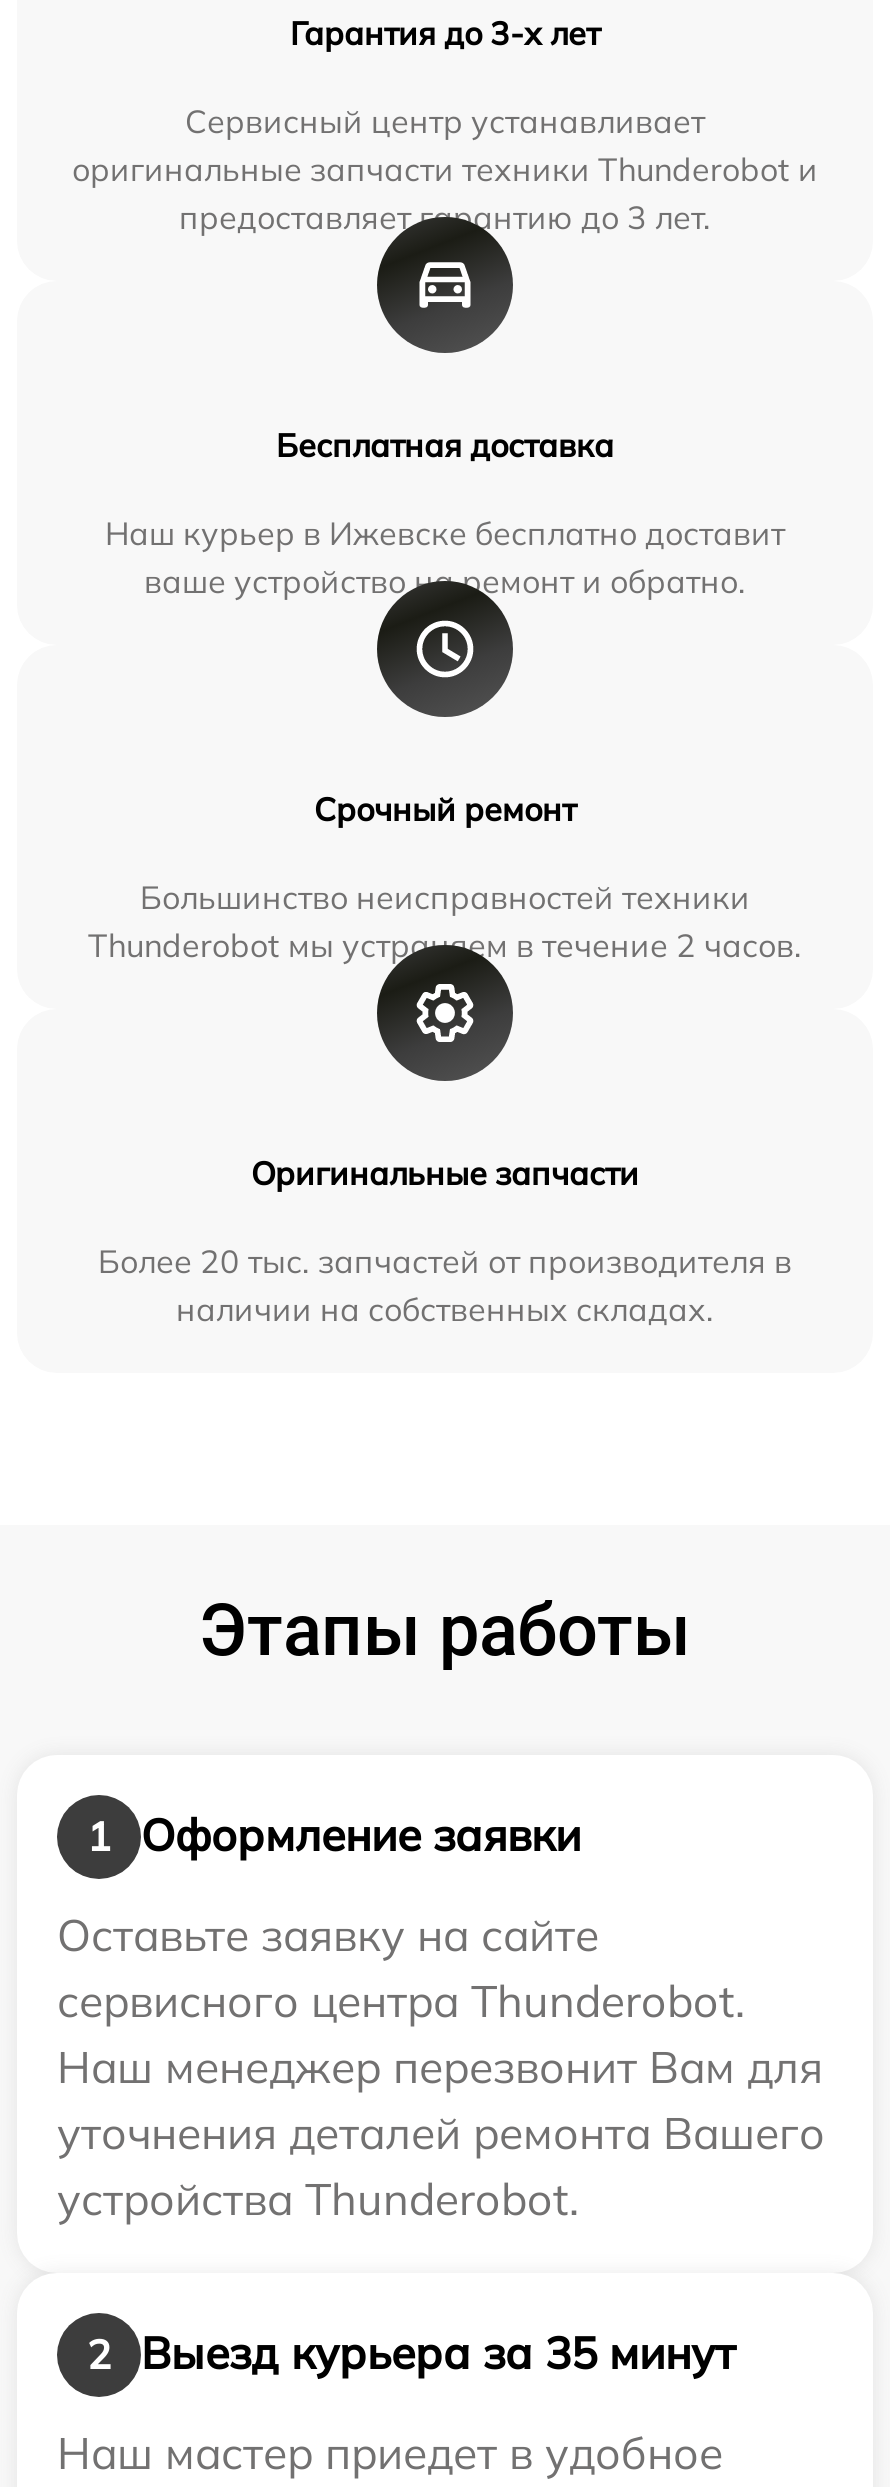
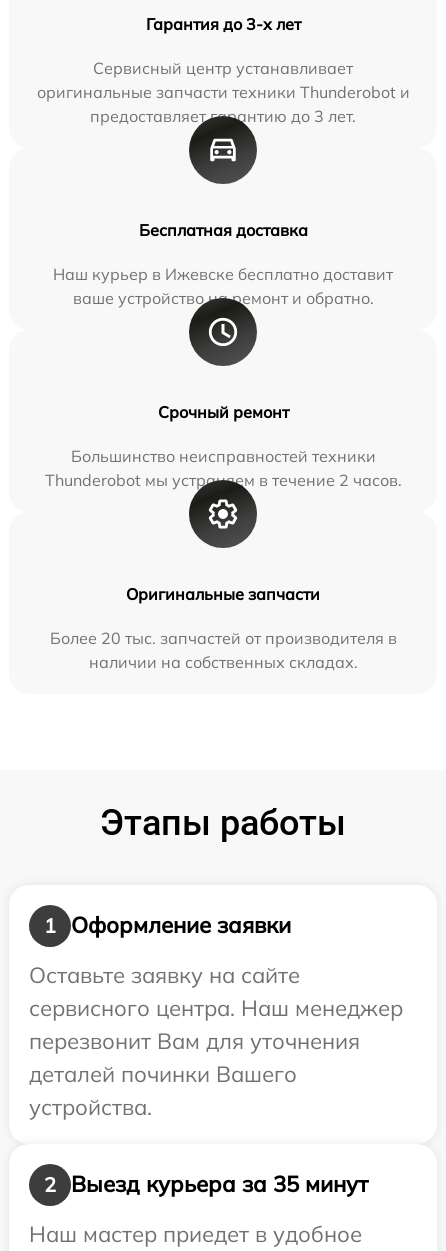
- сервисного центра Thunderobot.
- Наш менеджер перезвонит Вам для
- уточнения деталей ремонта Вашего
- устройства Thunderobot.
+ сервисного центра. Наш менеджер
+ перезвонит Вам для уточнения
+ деталей починки Вашего
+ устройства.
